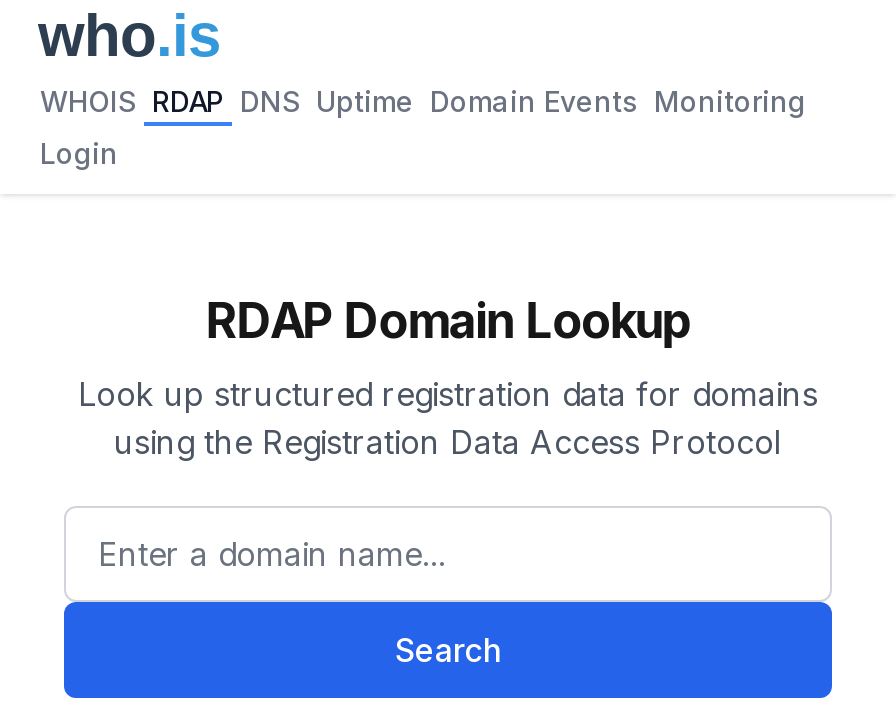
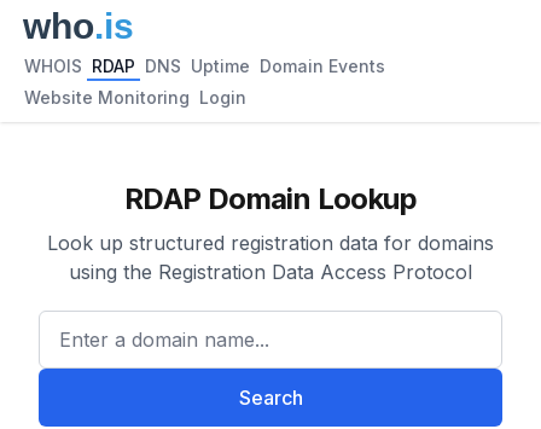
- WHOIS RDAP DNS Uptime Domain Events Monitoring
+ WHOIS RDAP DNS Uptime Domain Events

- Login
+ Website Monitoring Login
